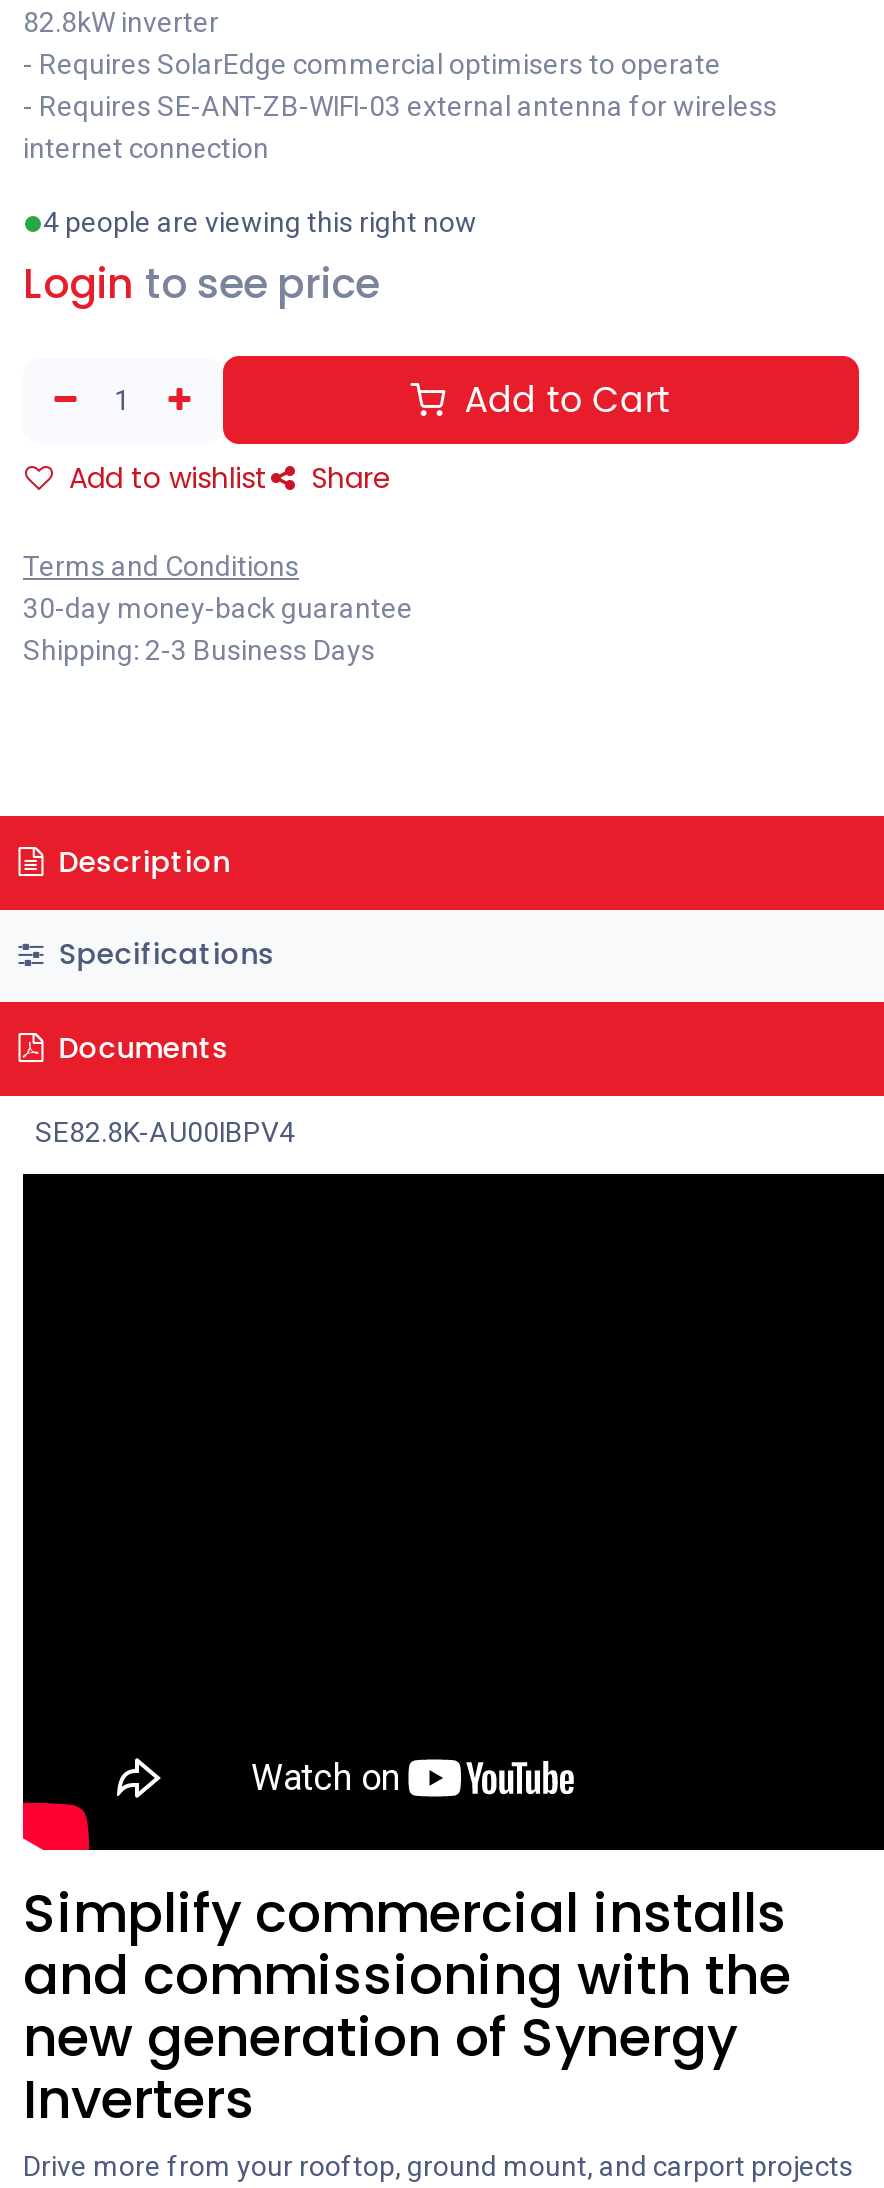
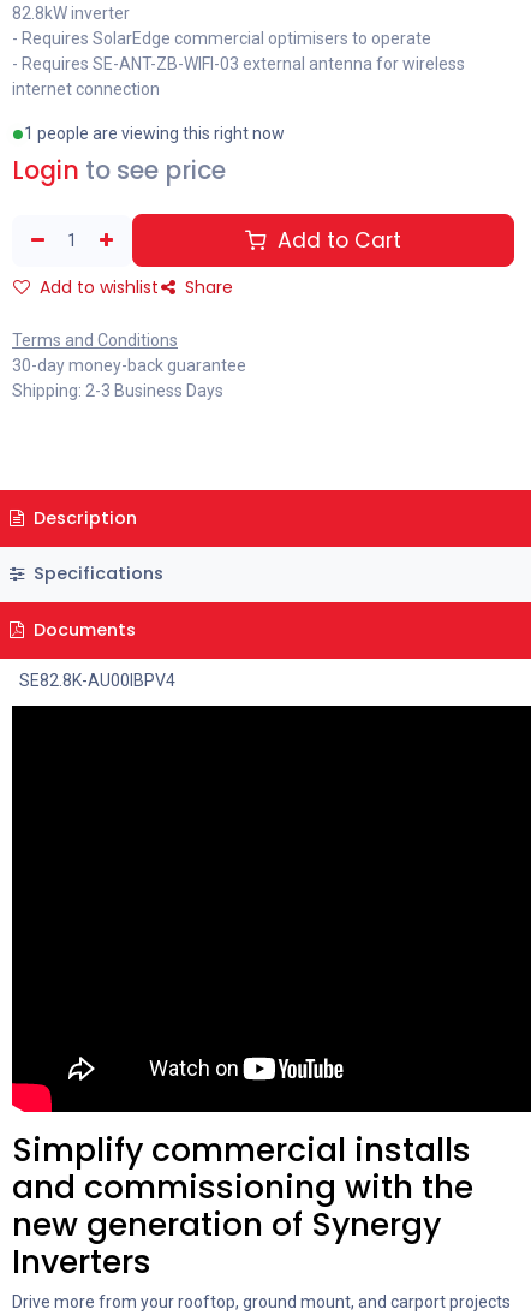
- 4 people are viewing this right now
+ 1 people are viewing this right now
